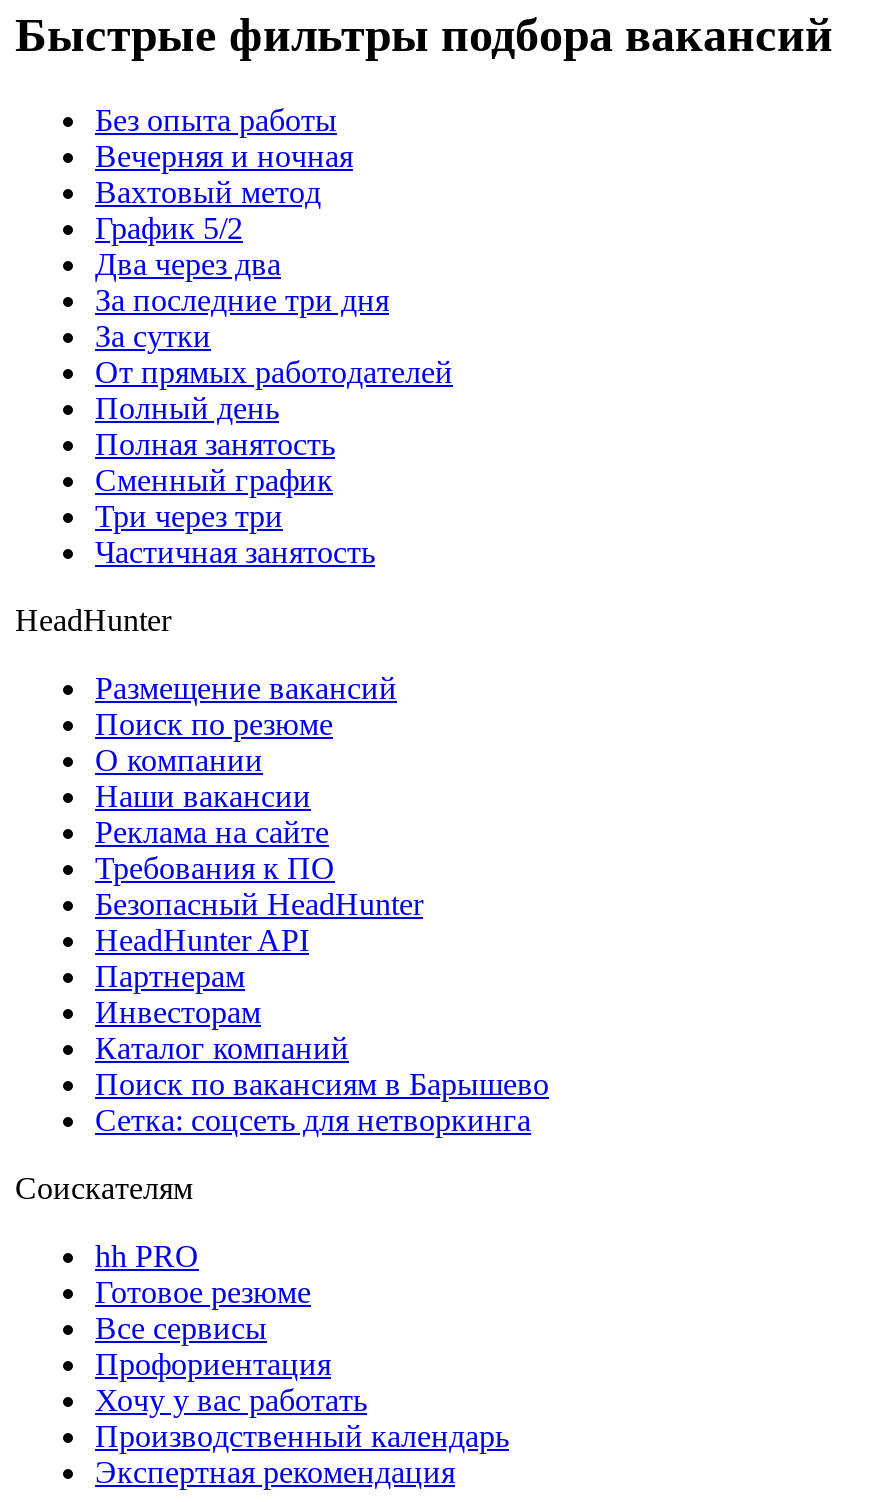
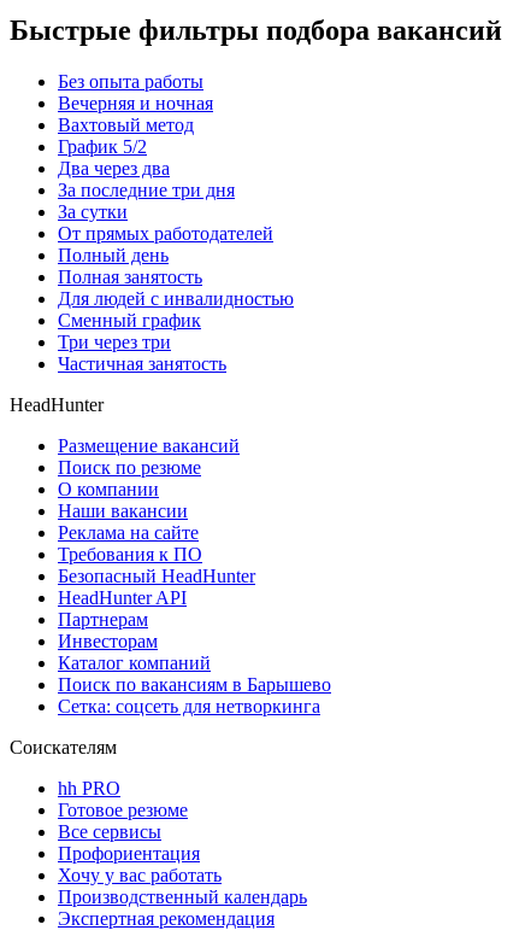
+ Для людей с инвалидностью
